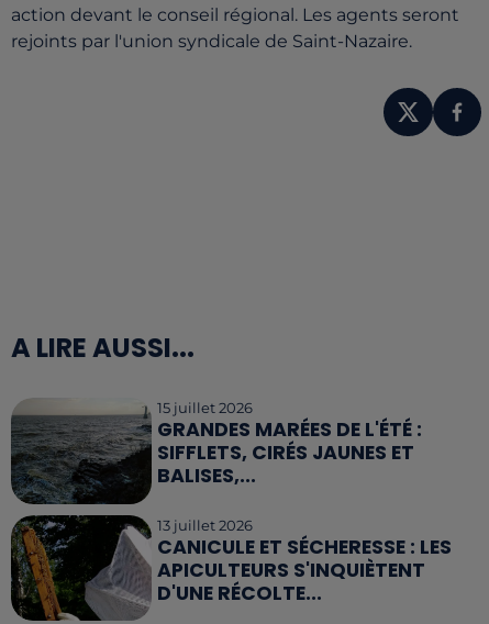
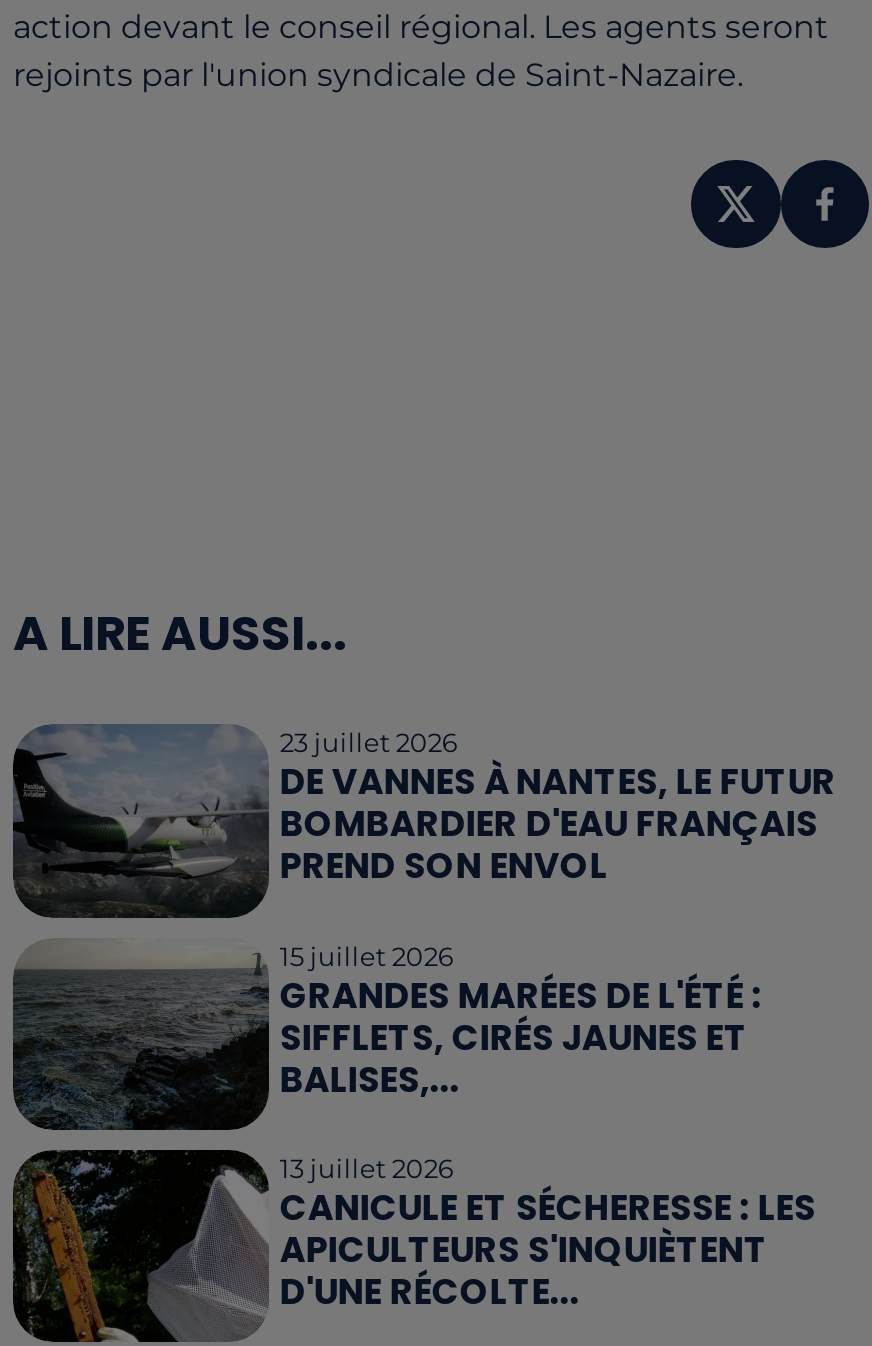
+ [image]
+ 23 juillet 2026
+ DE VANNES À NANTES, LE FUTUR
+ BOMBARDIER D'EAU FRANÇAIS
+ PREND SON ENVOL
